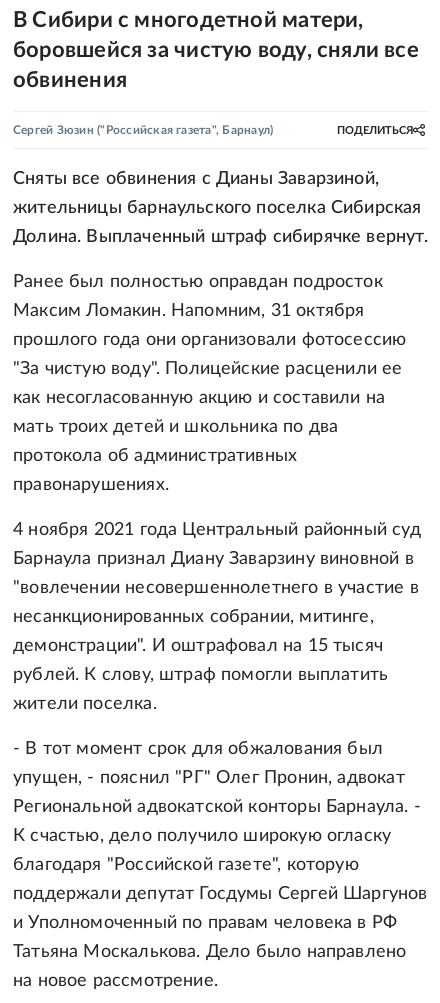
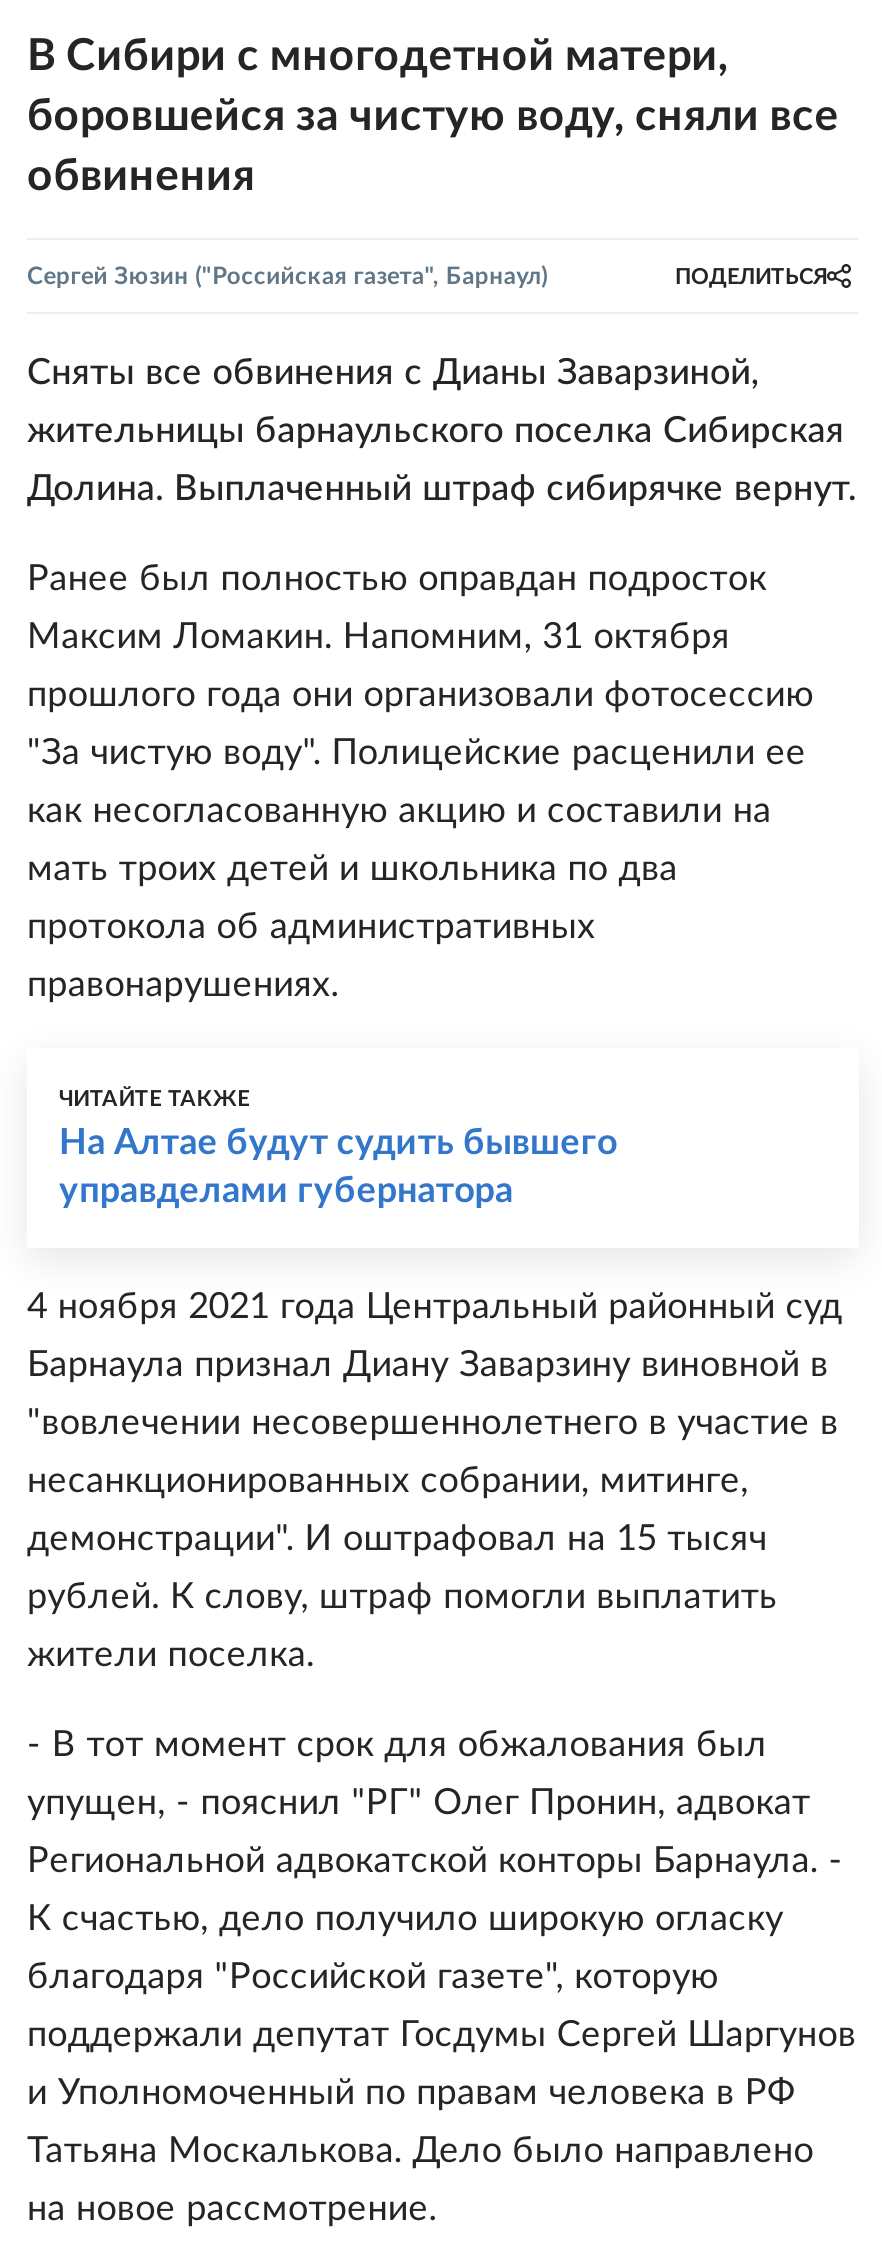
+ ЧИТАЙТЕ ТАКЖЕ
+ На Алтае будут судить бывшего
+ управделами губернатора
